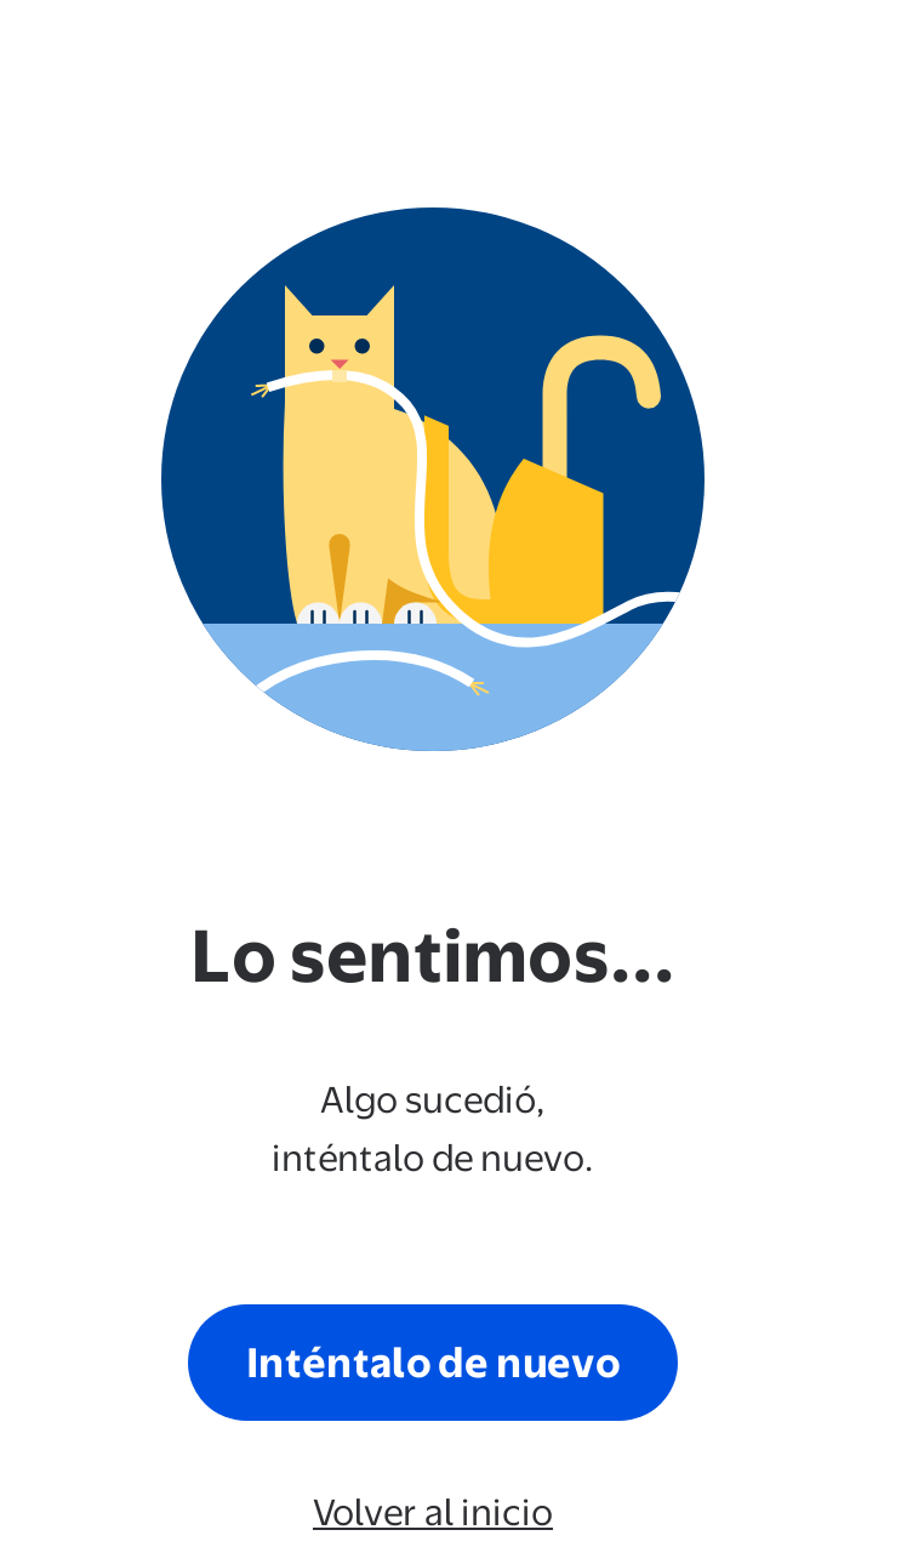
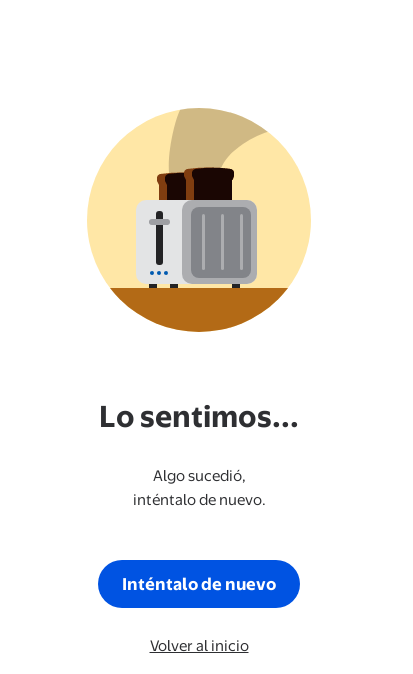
- [image]
+ [image]
